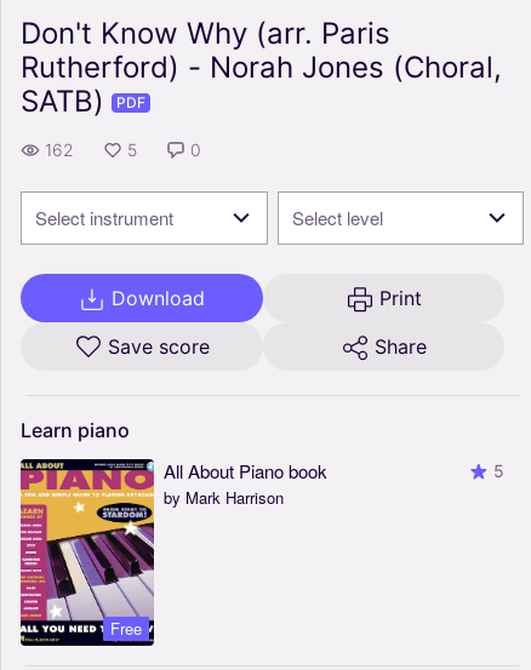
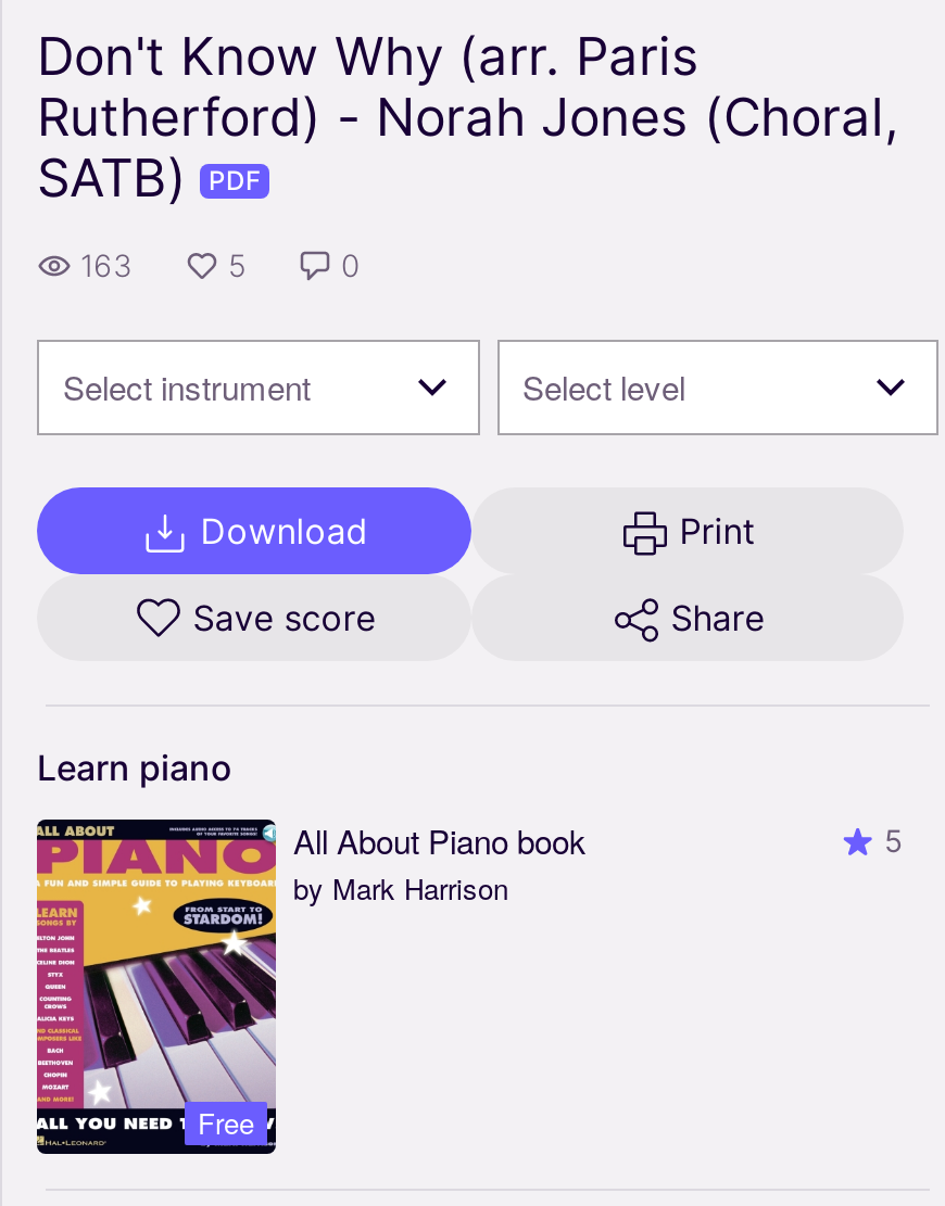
- 162
+ 163
